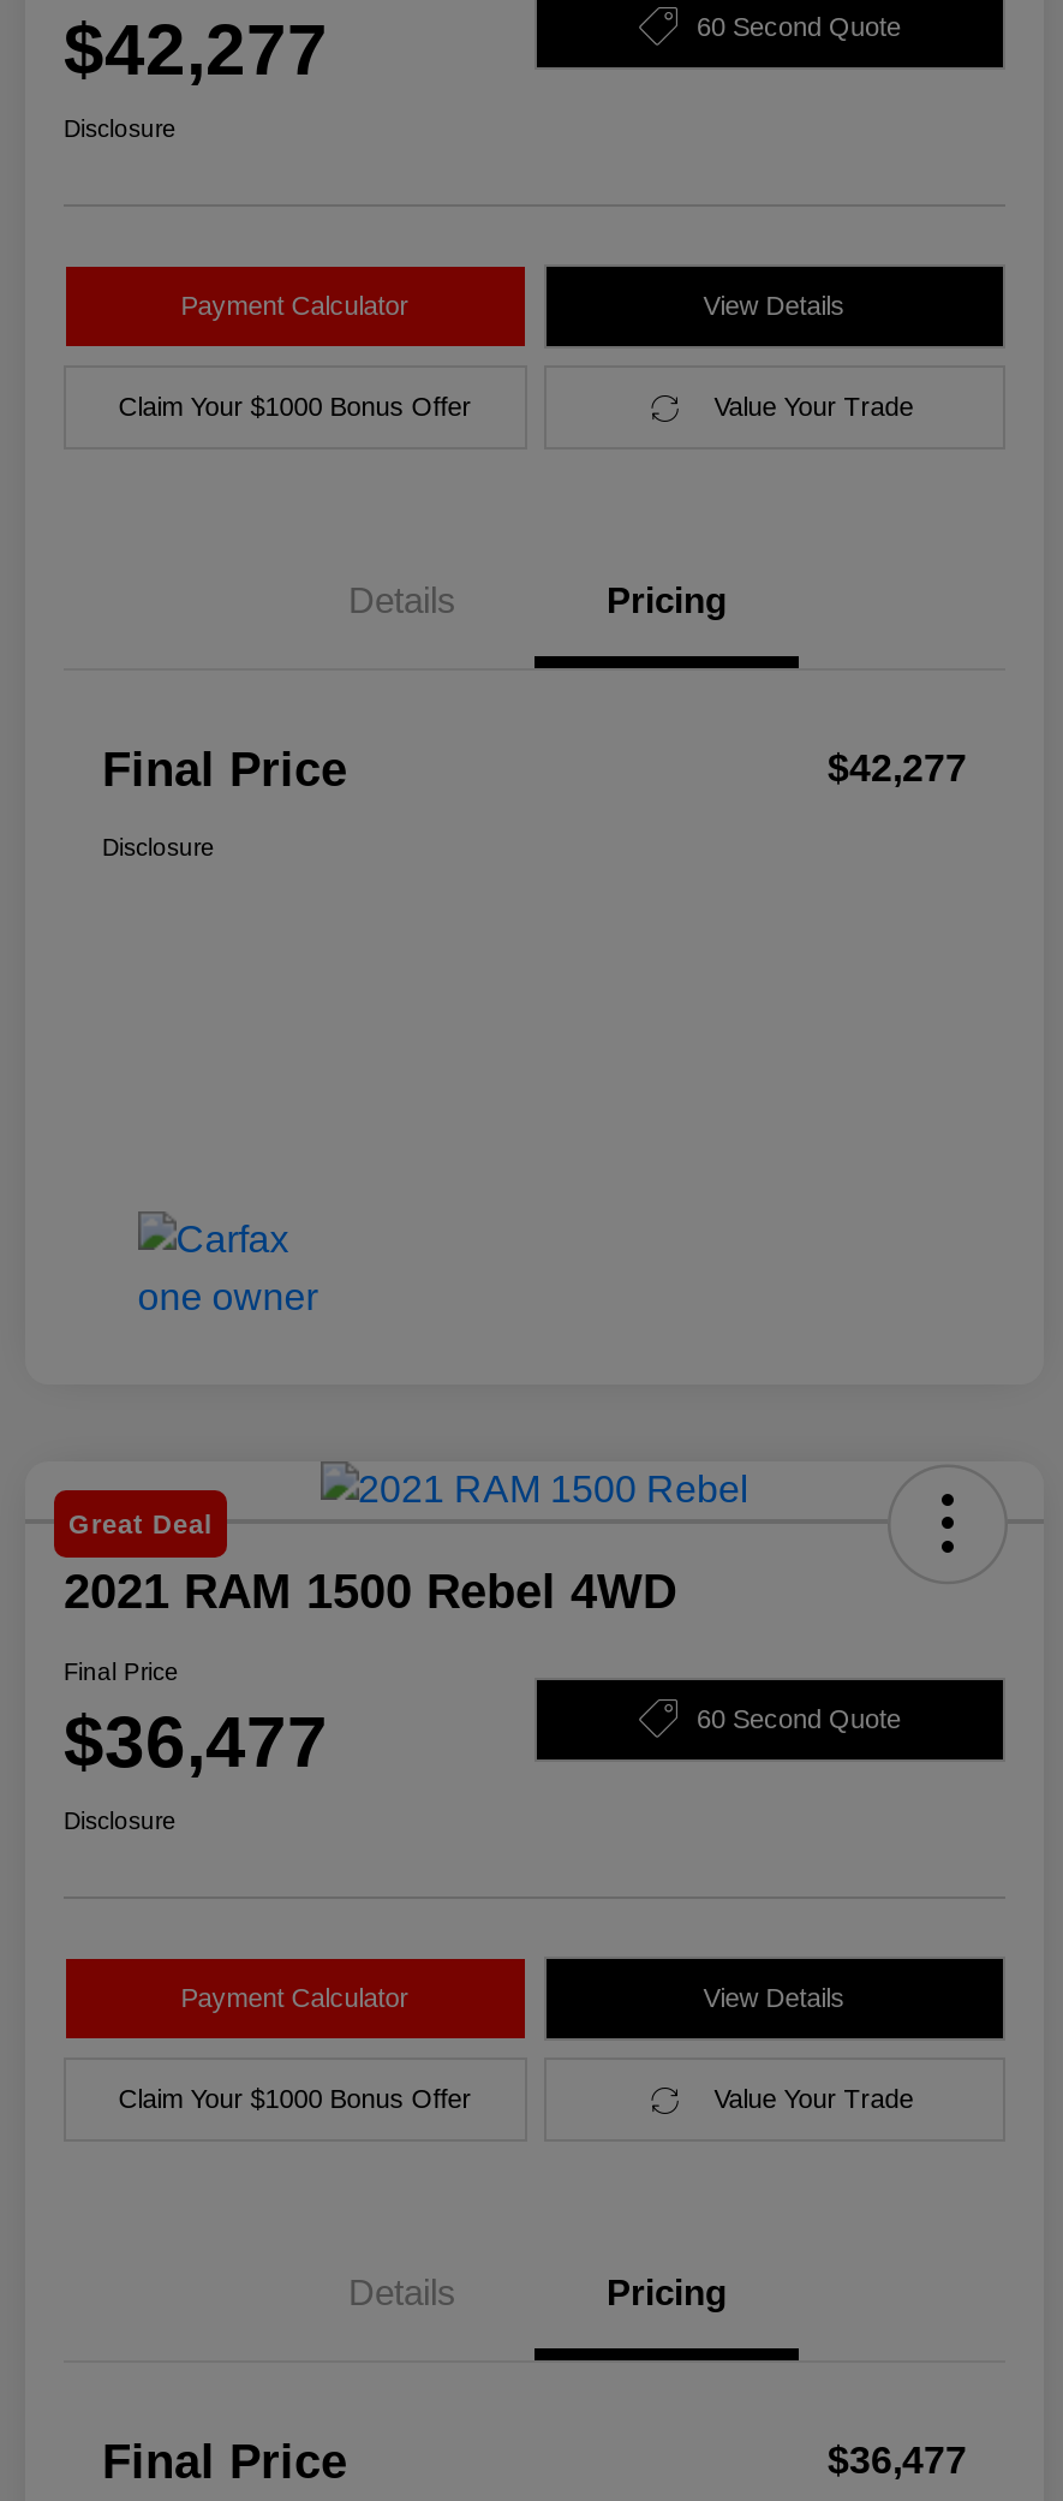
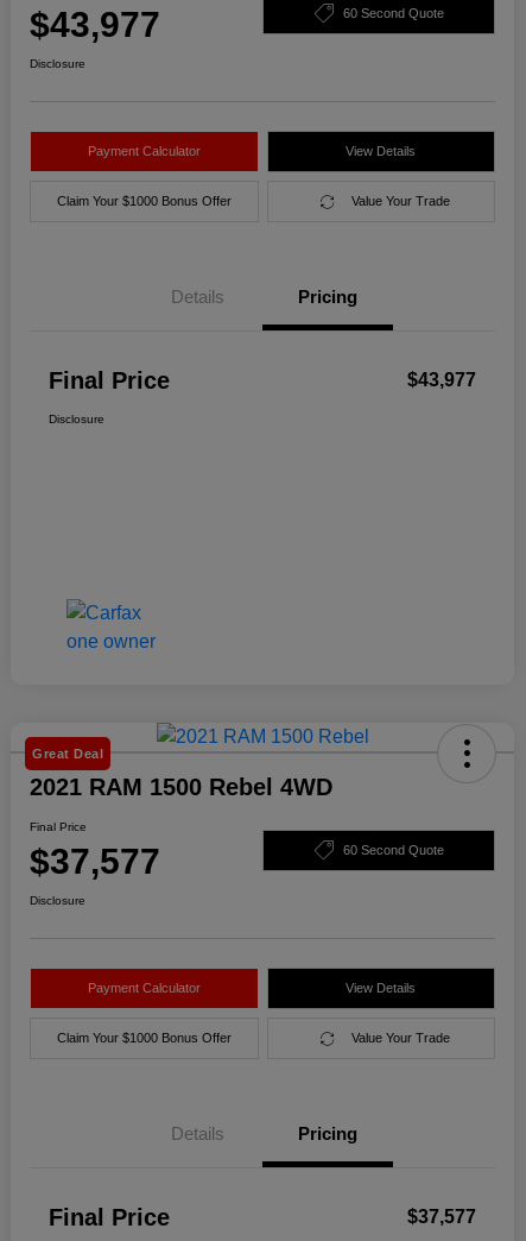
- $42,277
+ $43,977

- $42,277
+ $43,977

- $36,477
+ $37,577

- $36,477
+ $37,577
